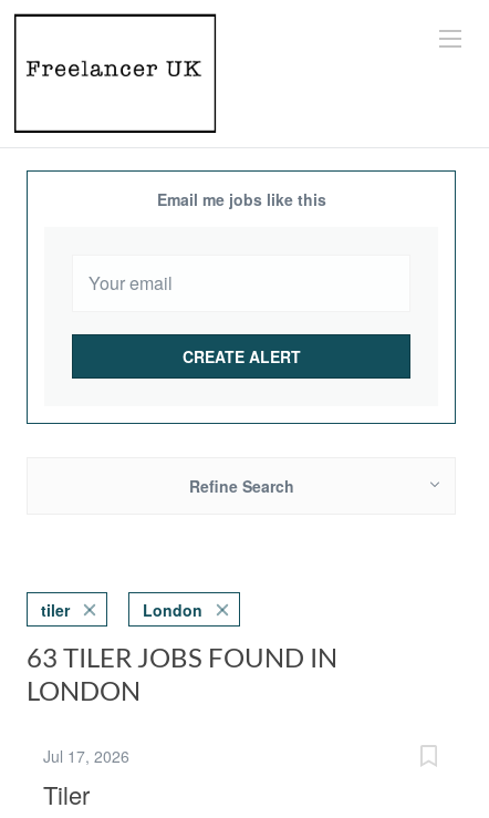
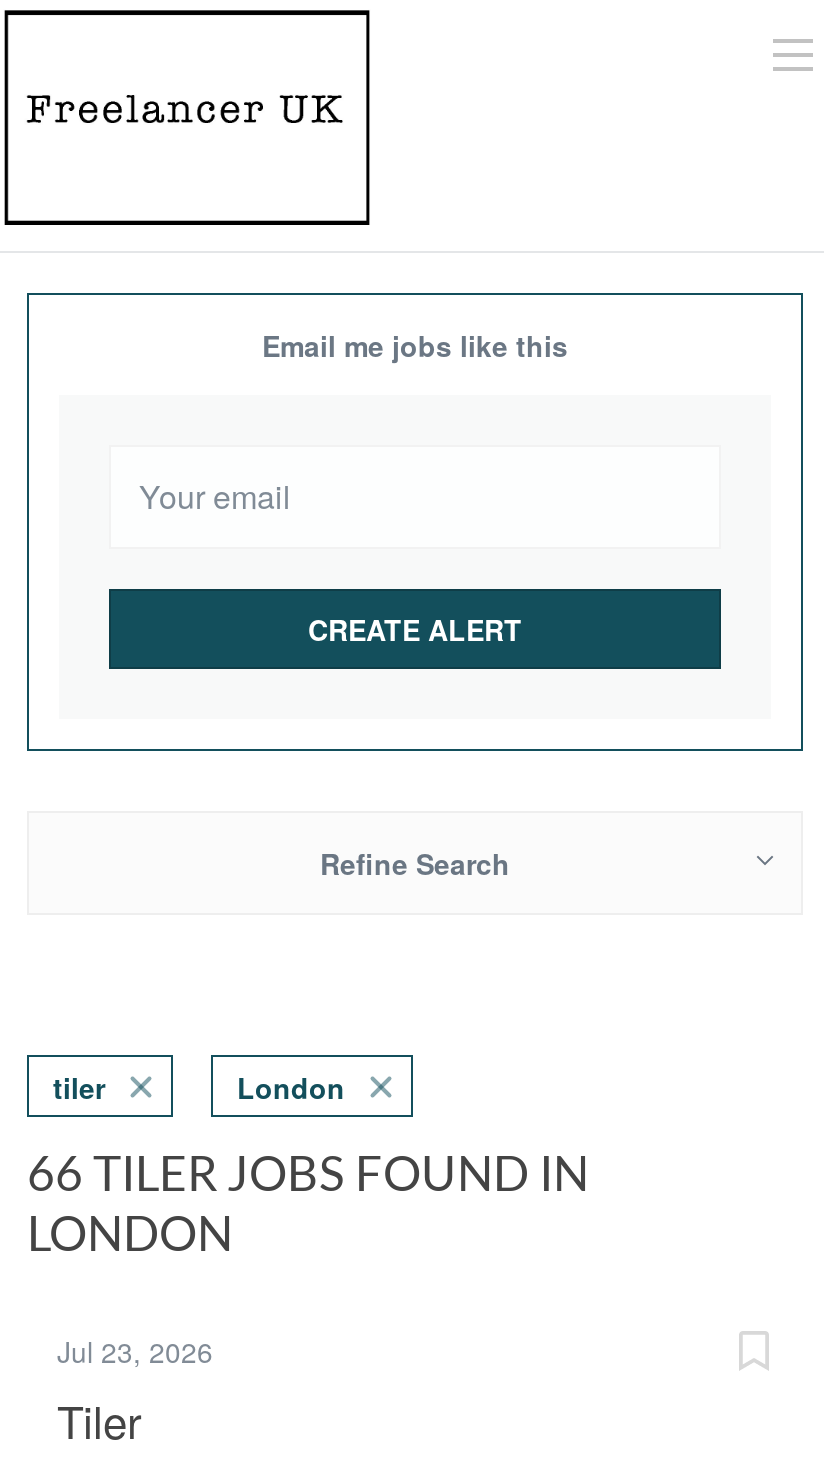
- 63 TILER JOBS FOUND IN
+ 66 TILER JOBS FOUND IN

- Jul 17, 2026
+ Jul 23, 2026
